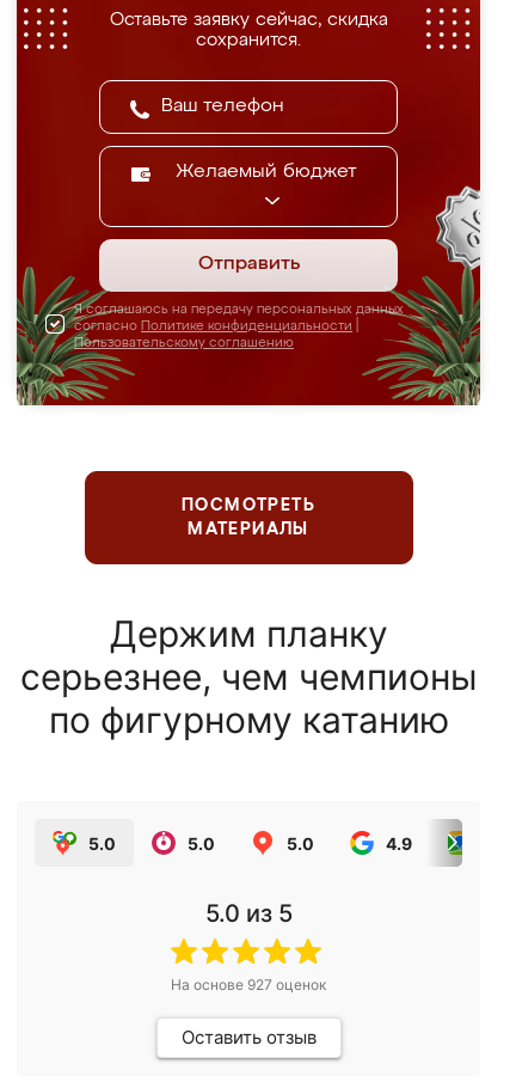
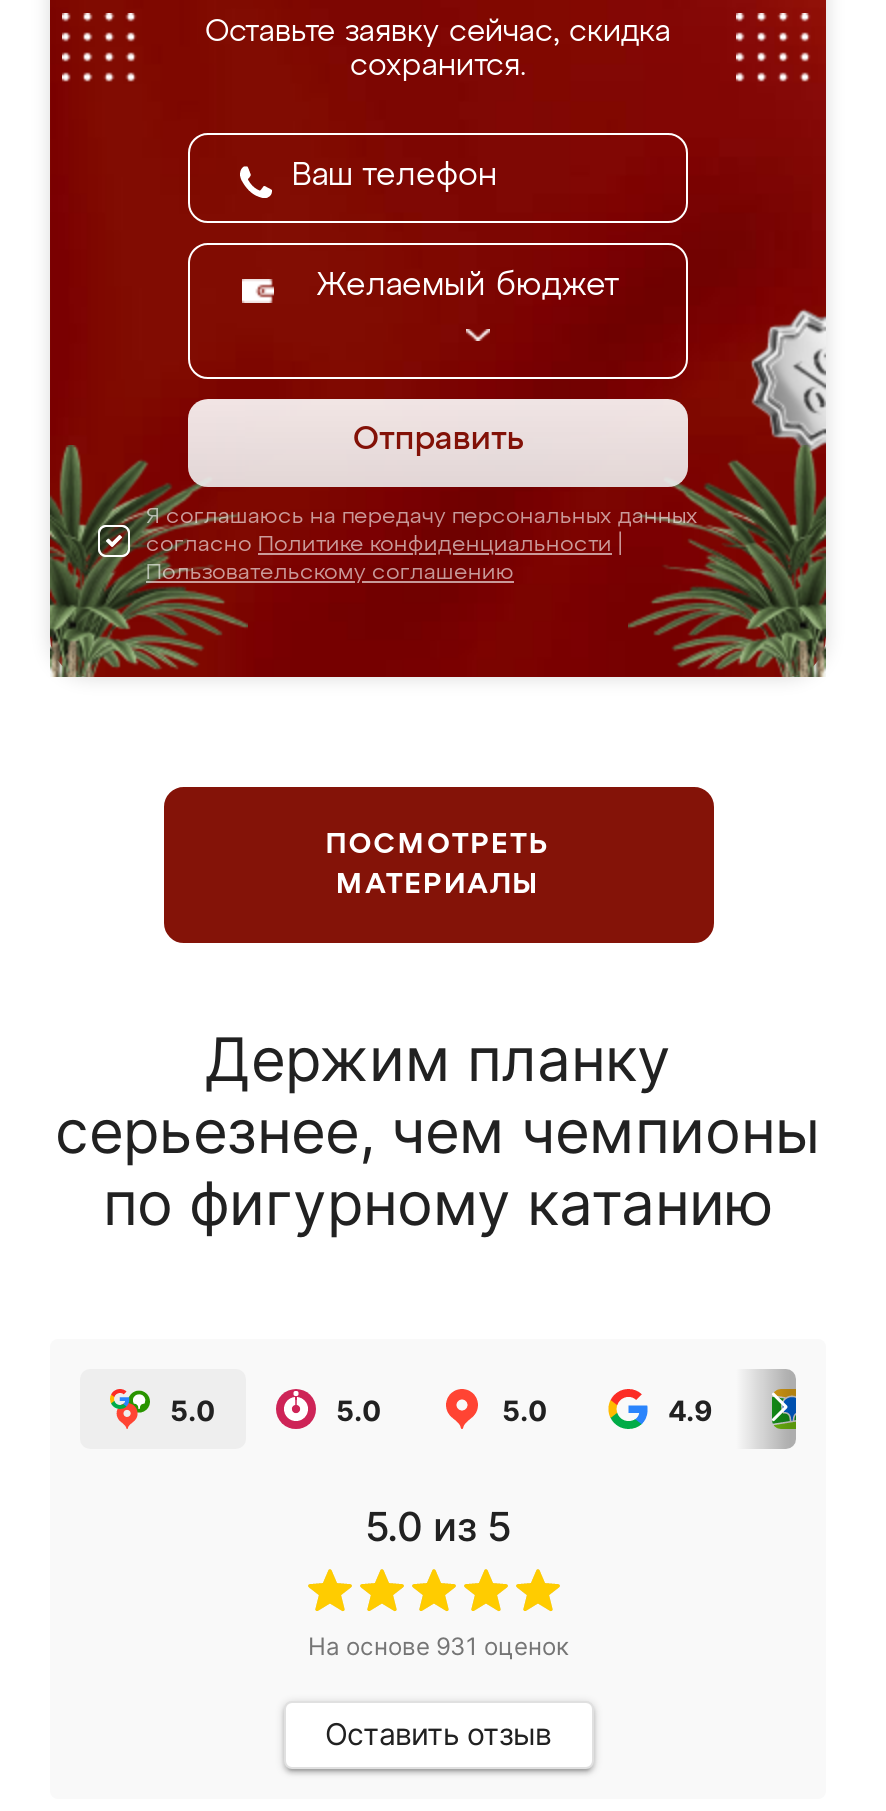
- На основе 927 оценок
+ На основе 931 оценок
